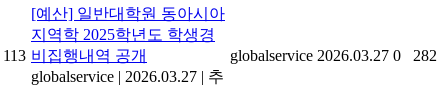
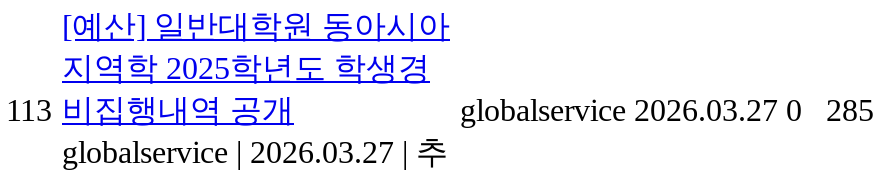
- globalservice 2026.03.27 0 282
+ globalservice 2026.03.27 0 285
